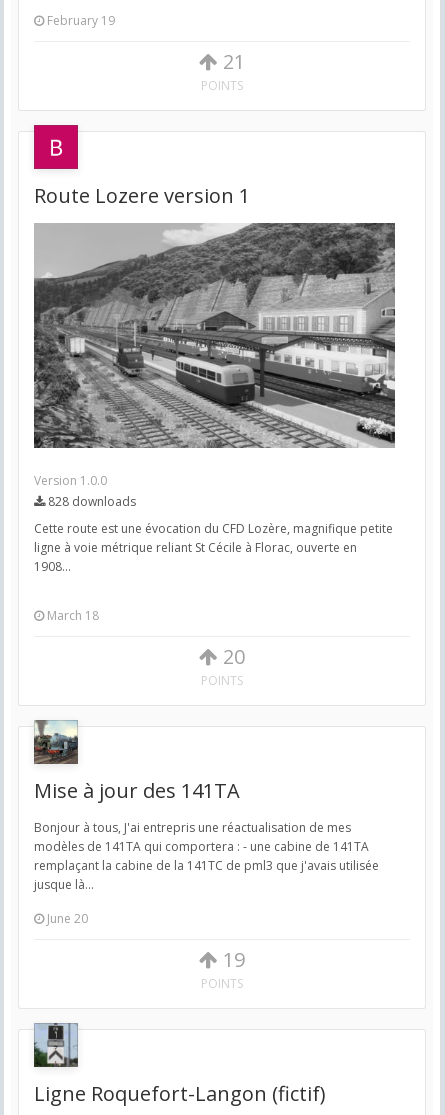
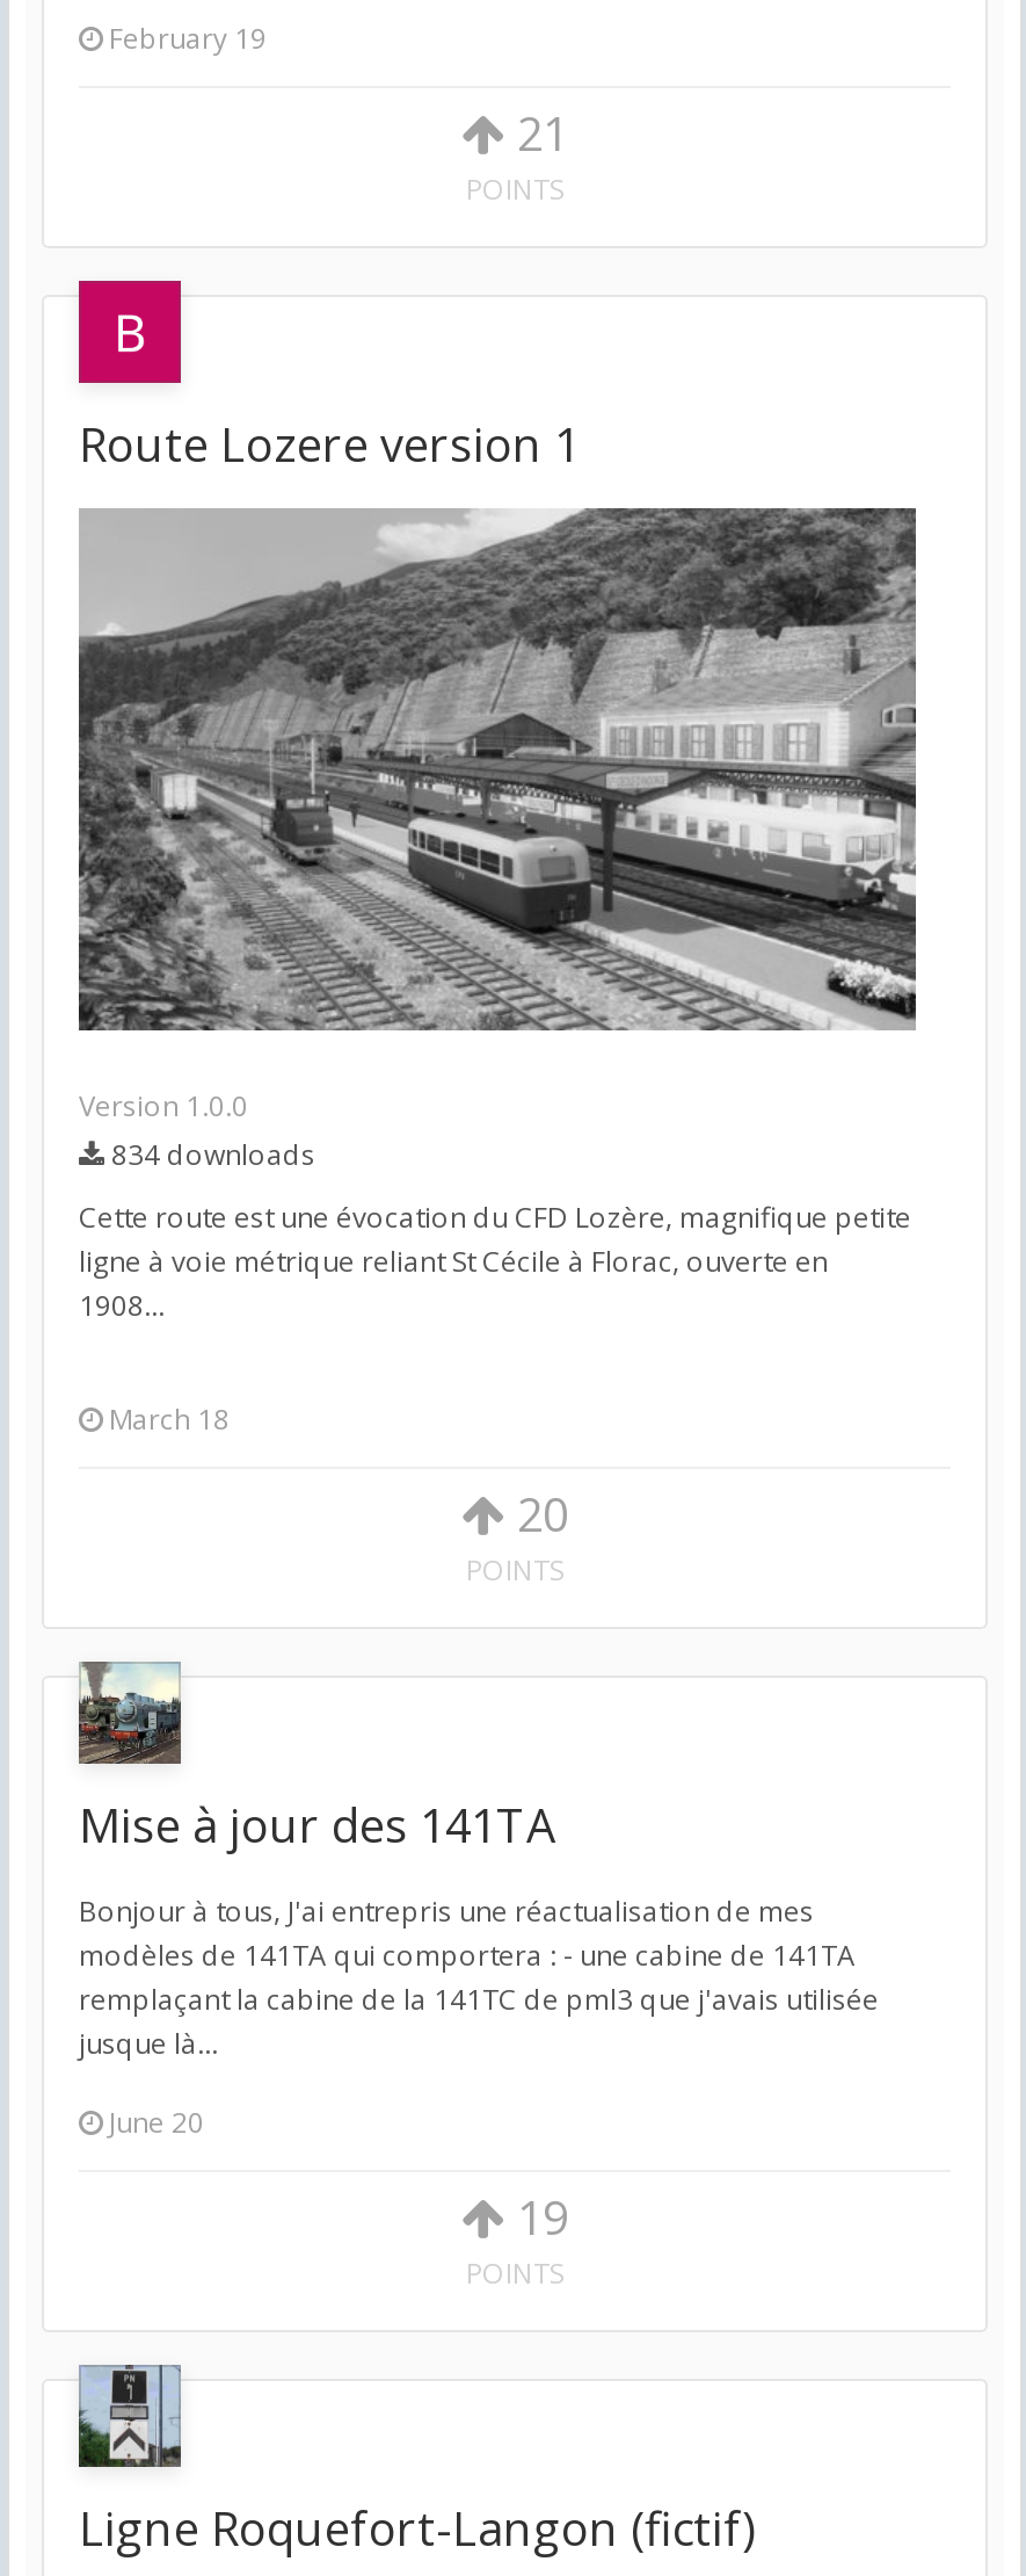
- 828 downloads
+ 834 downloads
